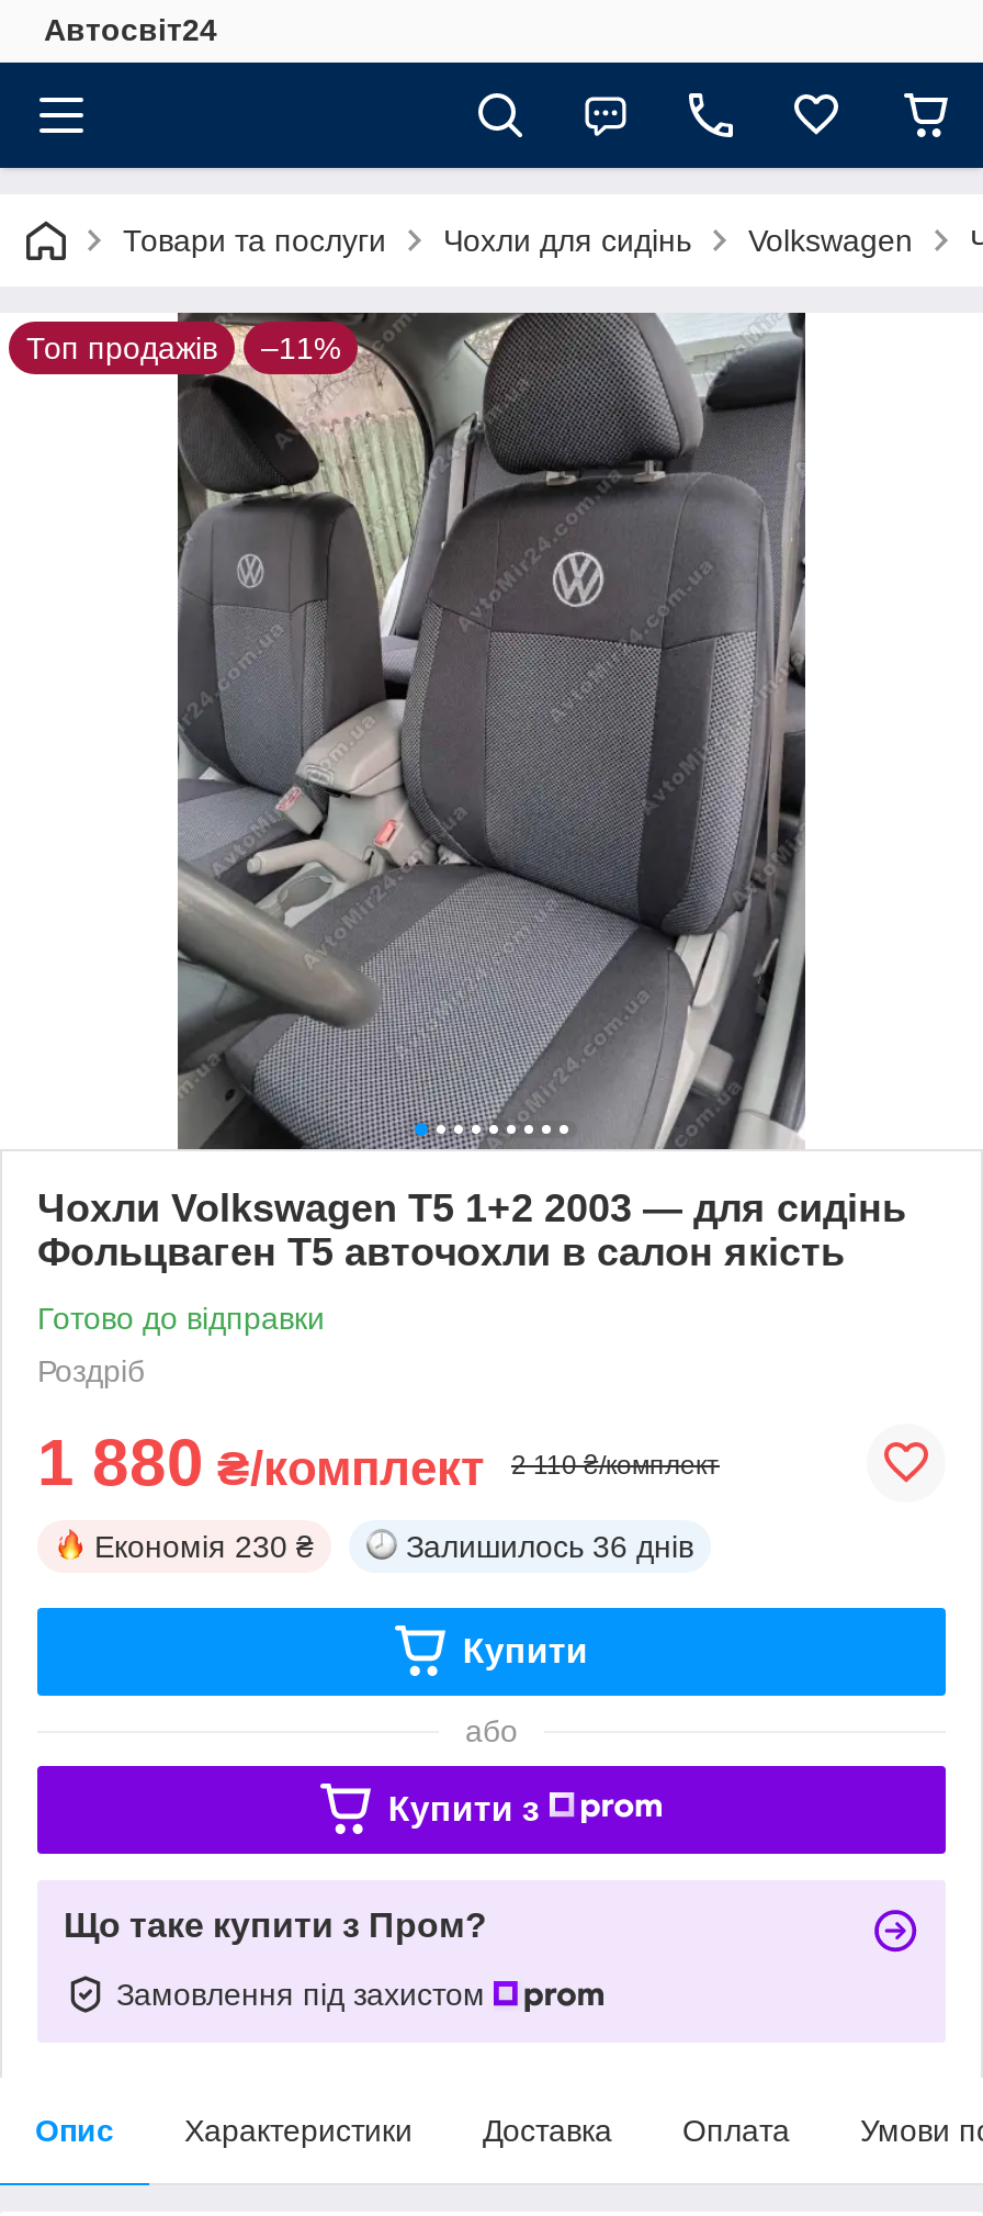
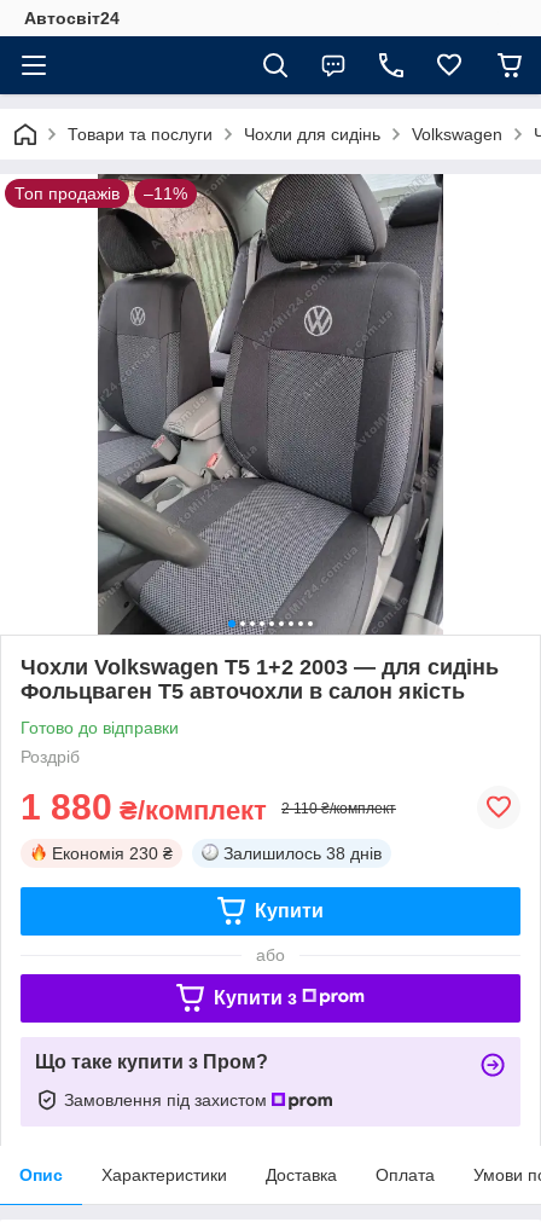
- Залишилось 36 днів
+ Залишилось 38 днів
